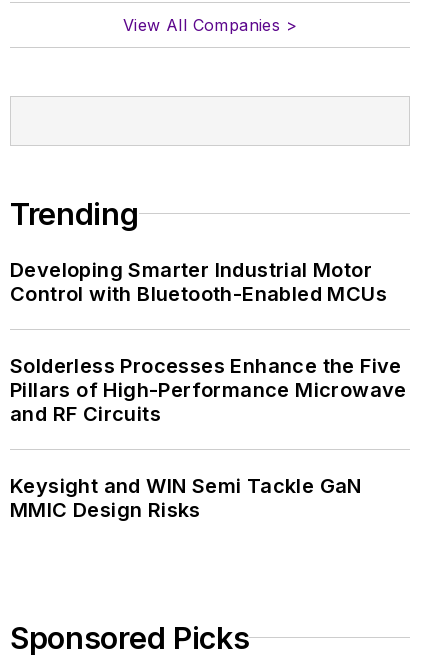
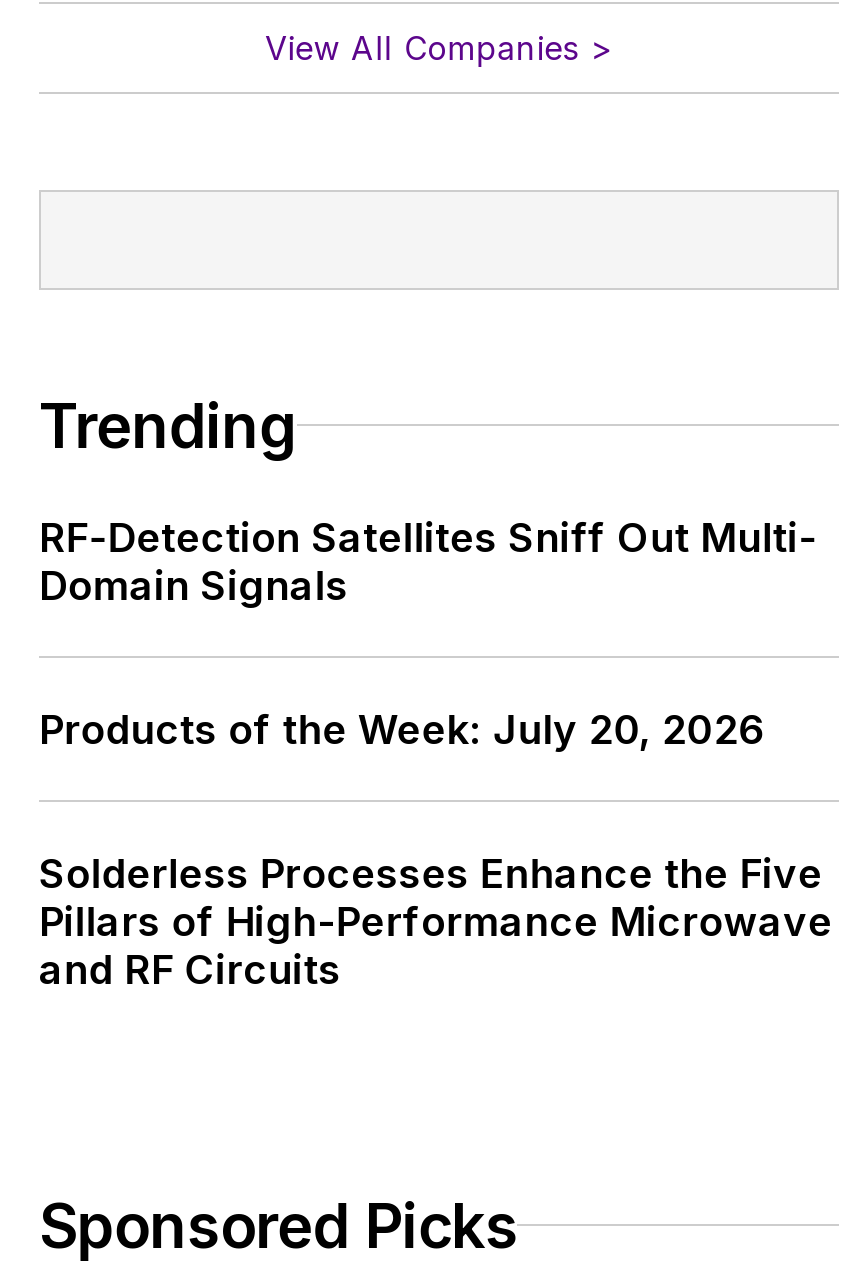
- Developing Smarter Industrial Motor
- Control with Bluetooth-Enabled MCUs
+ RF-Detection Satellites Sniff Out Multi-
+ Domain Signals
+ Products of the Week: July 20, 2026

moved down: Solderless Processes Enhance the Five | Pillars of High-Performance Microwave | and RF Circuits

- Keysight and WIN Semi Tackle GaN
- MMIC Design Risks
